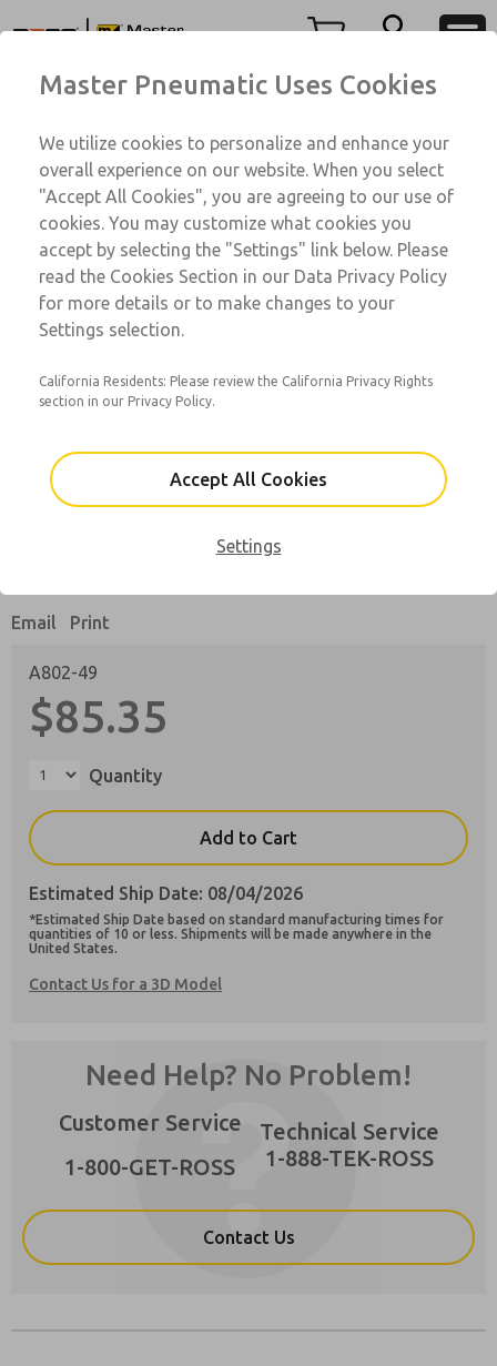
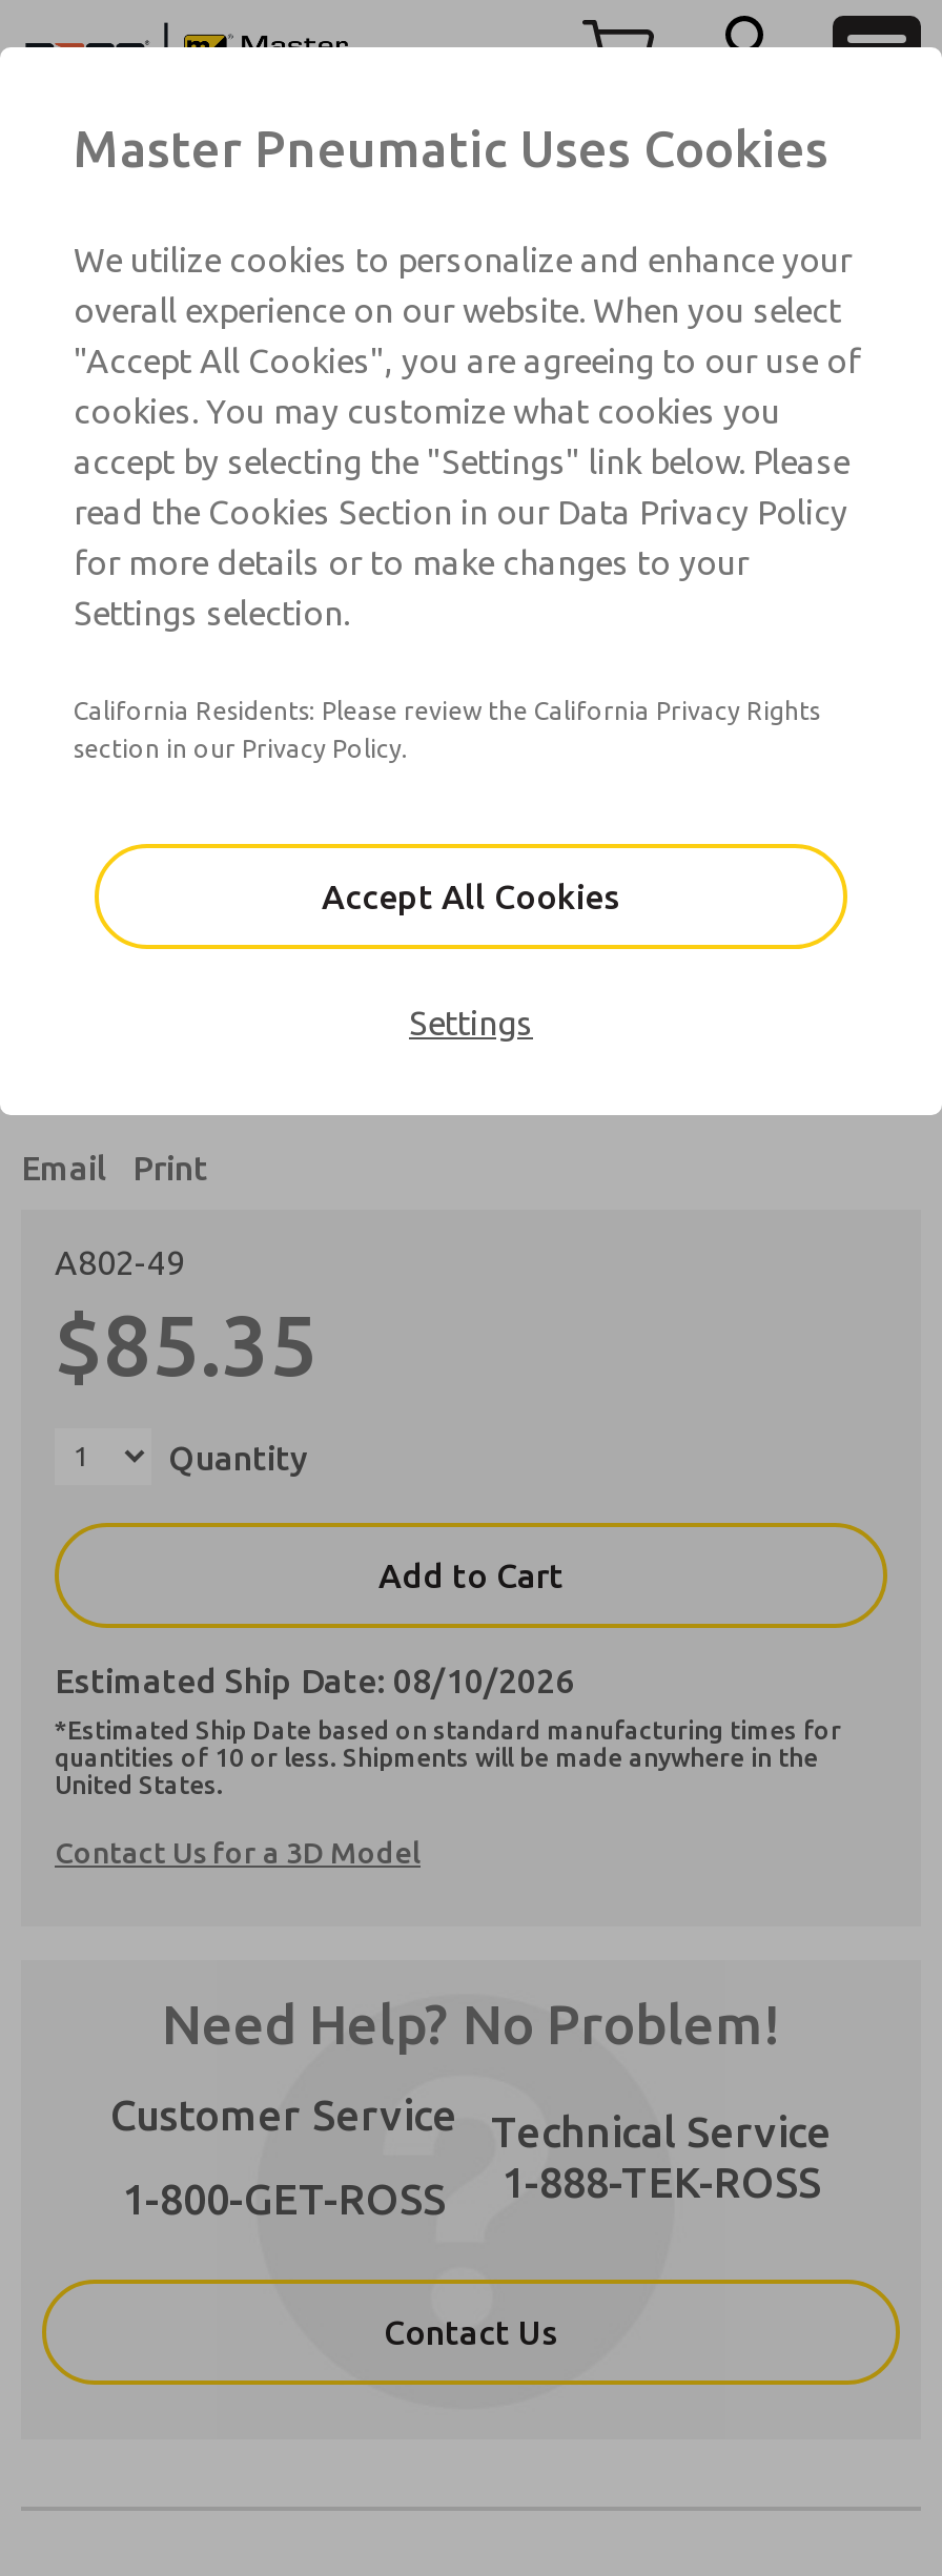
- Estimated Ship Date: 08/04/2026
+ Estimated Ship Date: 08/10/2026
